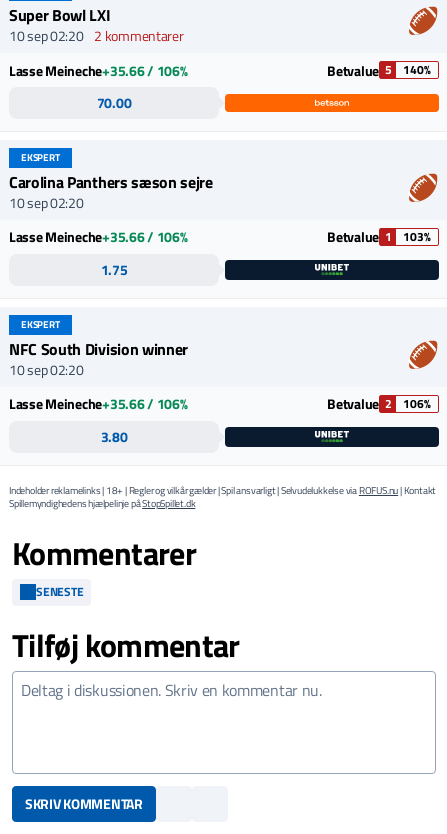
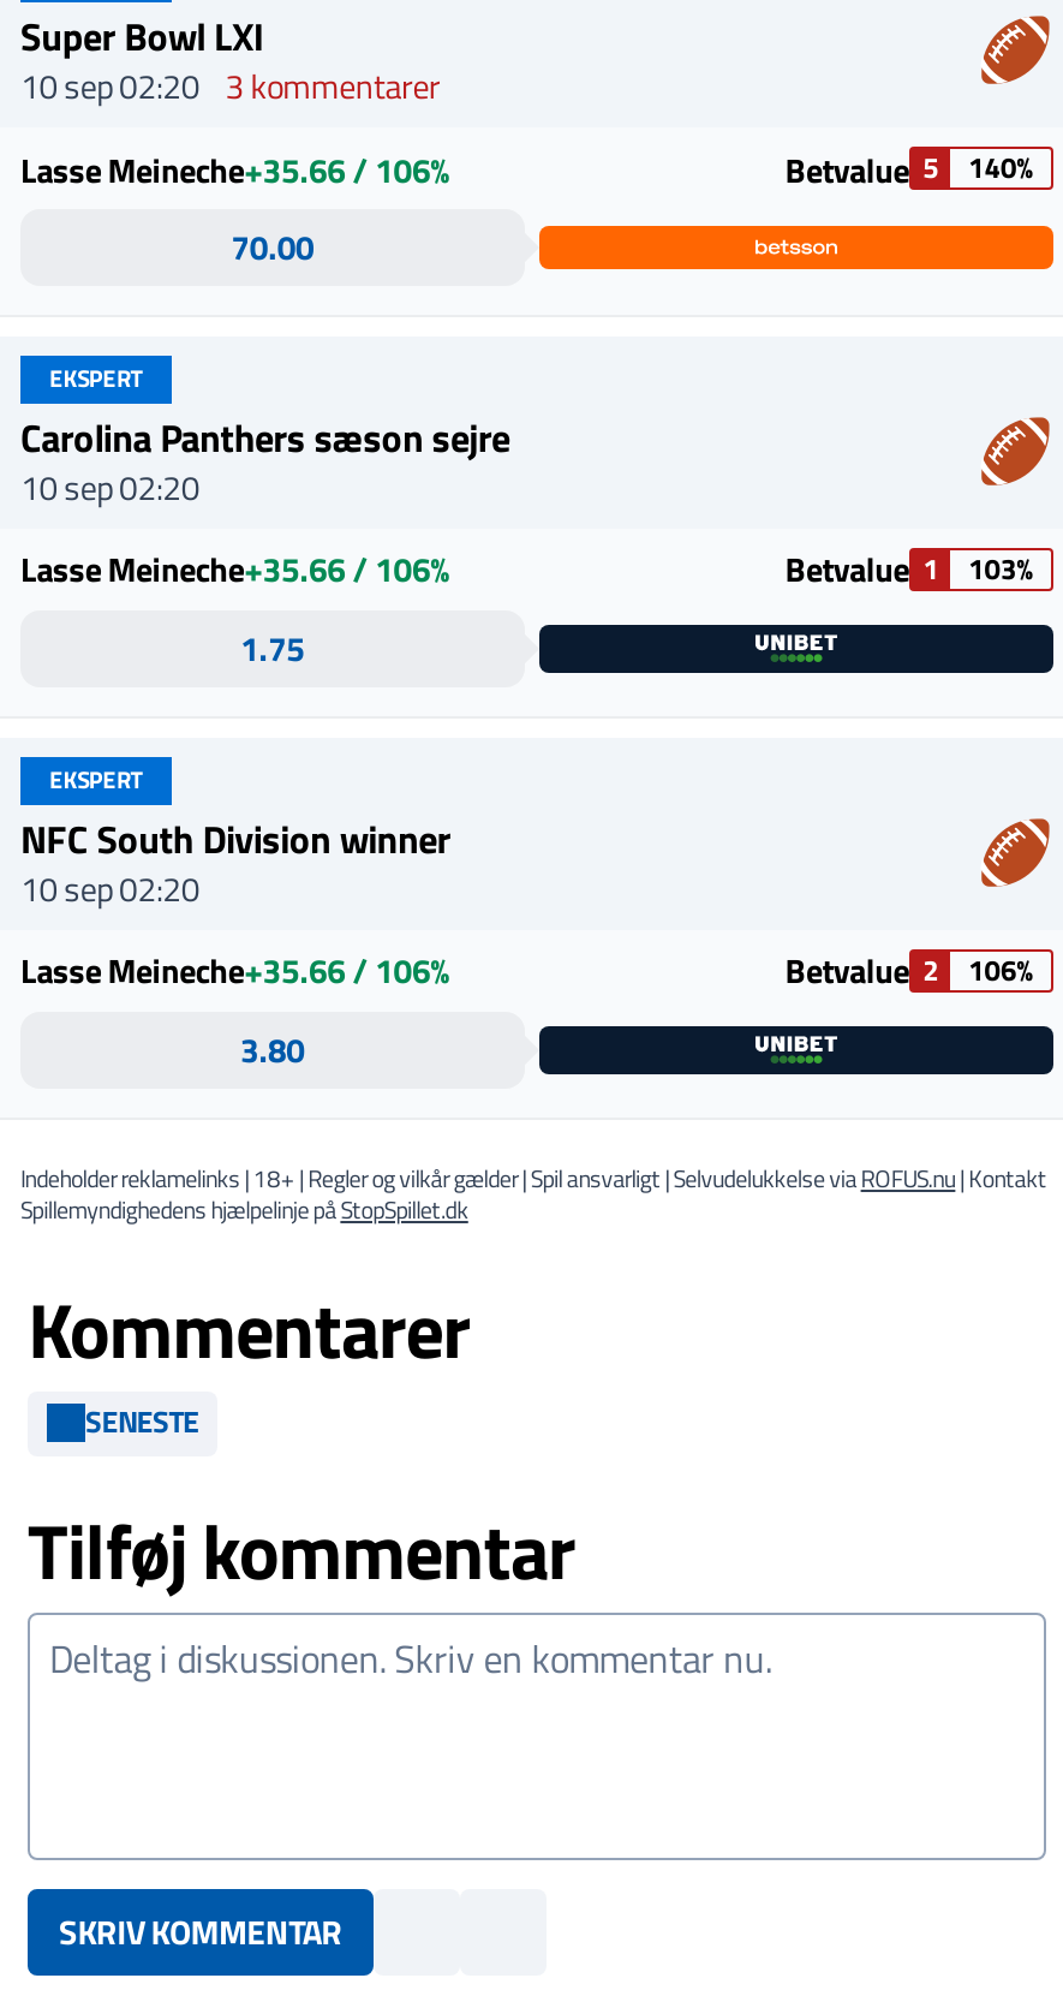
- 10 sep 02:20 2 kommentarer
+ 10 sep 02:20 3 kommentarer
